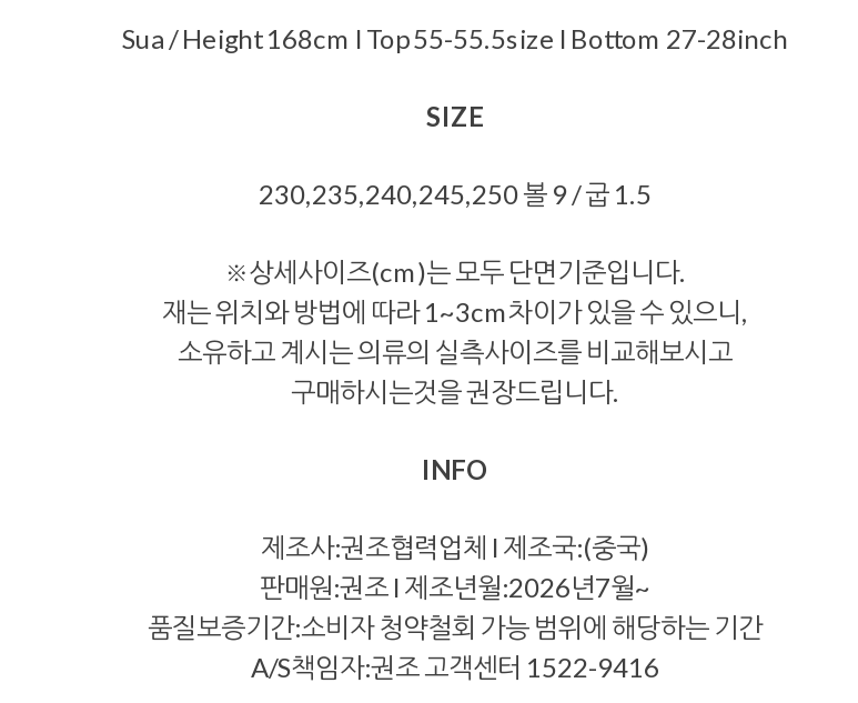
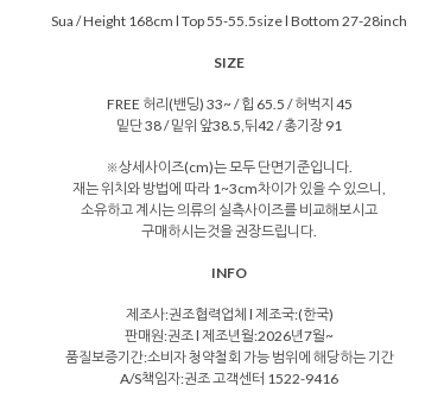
- 230,235,240,245,250 볼 9 / 굽 1.5
+ FREE 허리(밴딩) 33~ / 힙 65.5 / 허벅지 45
+ 밑단 38 / 밑위 앞38.5,뒤42 / 총기장 91

- 제조사:권조협력업체 l 제조국:(중국)
+ 제조사:권조협력업체 l 제조국:(한국)
